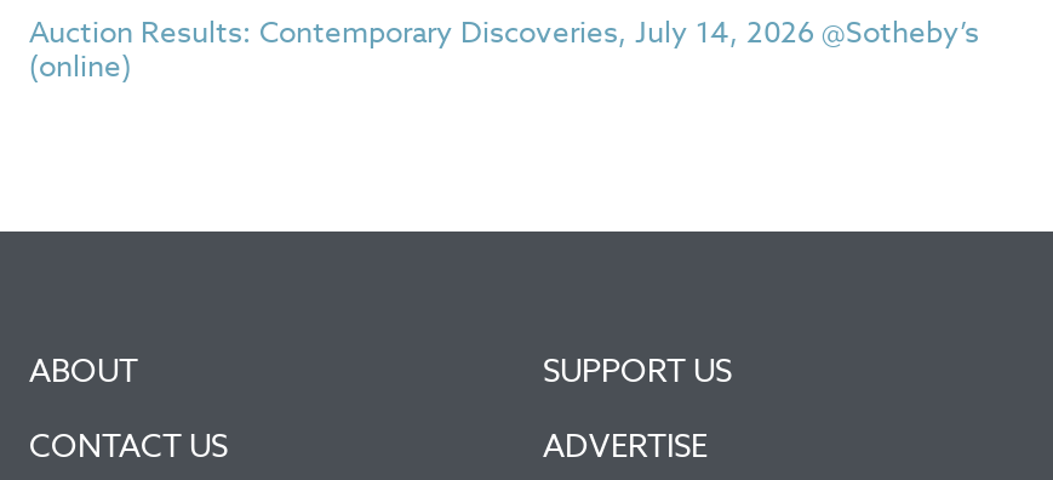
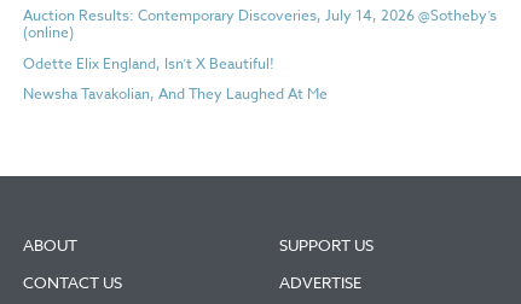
+ Odette Elix England, Isn’t X Beautiful!
+ Newsha Tavakolian, And They Laughed At Me
